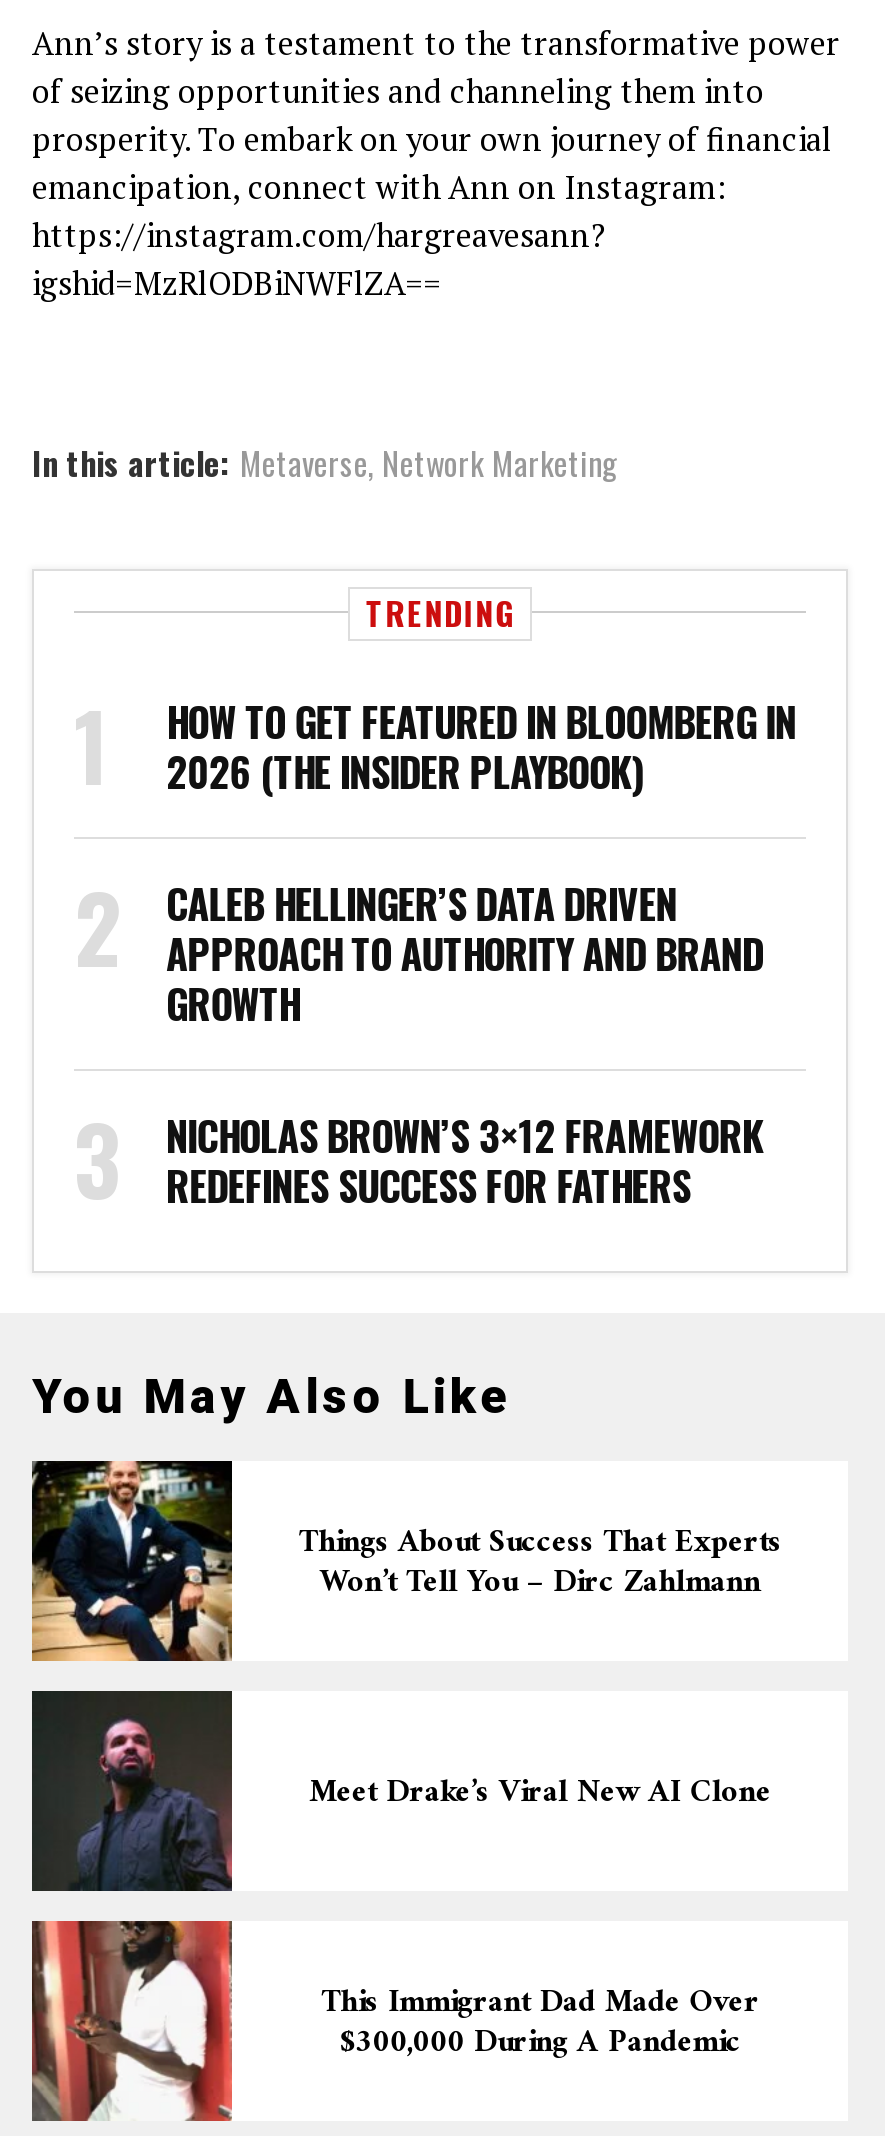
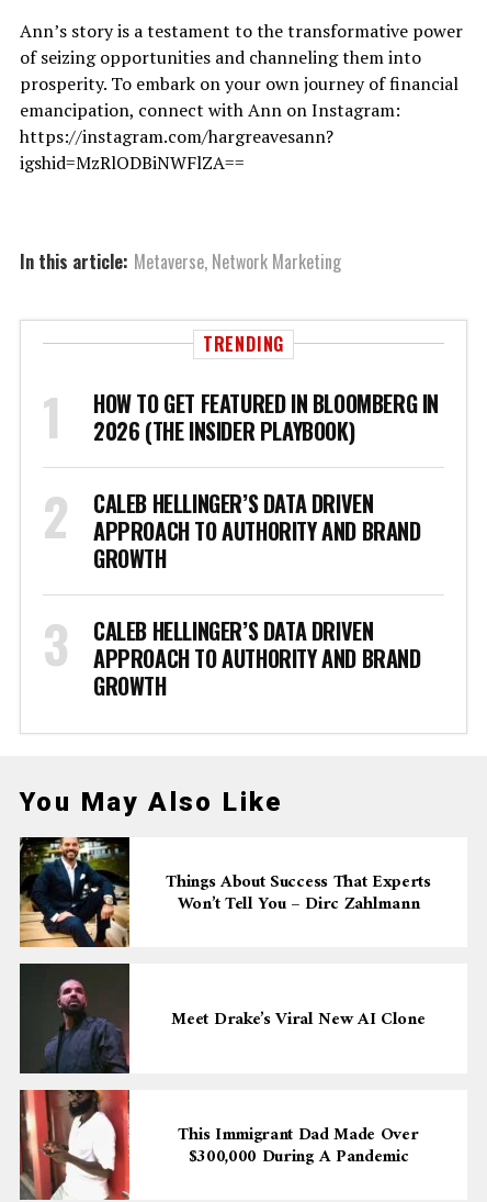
- NICHOLAS BROWN’S 3×12 FRAMEWORK
- REDEFINES SUCCESS FOR FATHERS
+ CALEB HELLINGER’S DATA DRIVEN
+ APPROACH TO AUTHORITY AND BRAND
+ GROWTH
